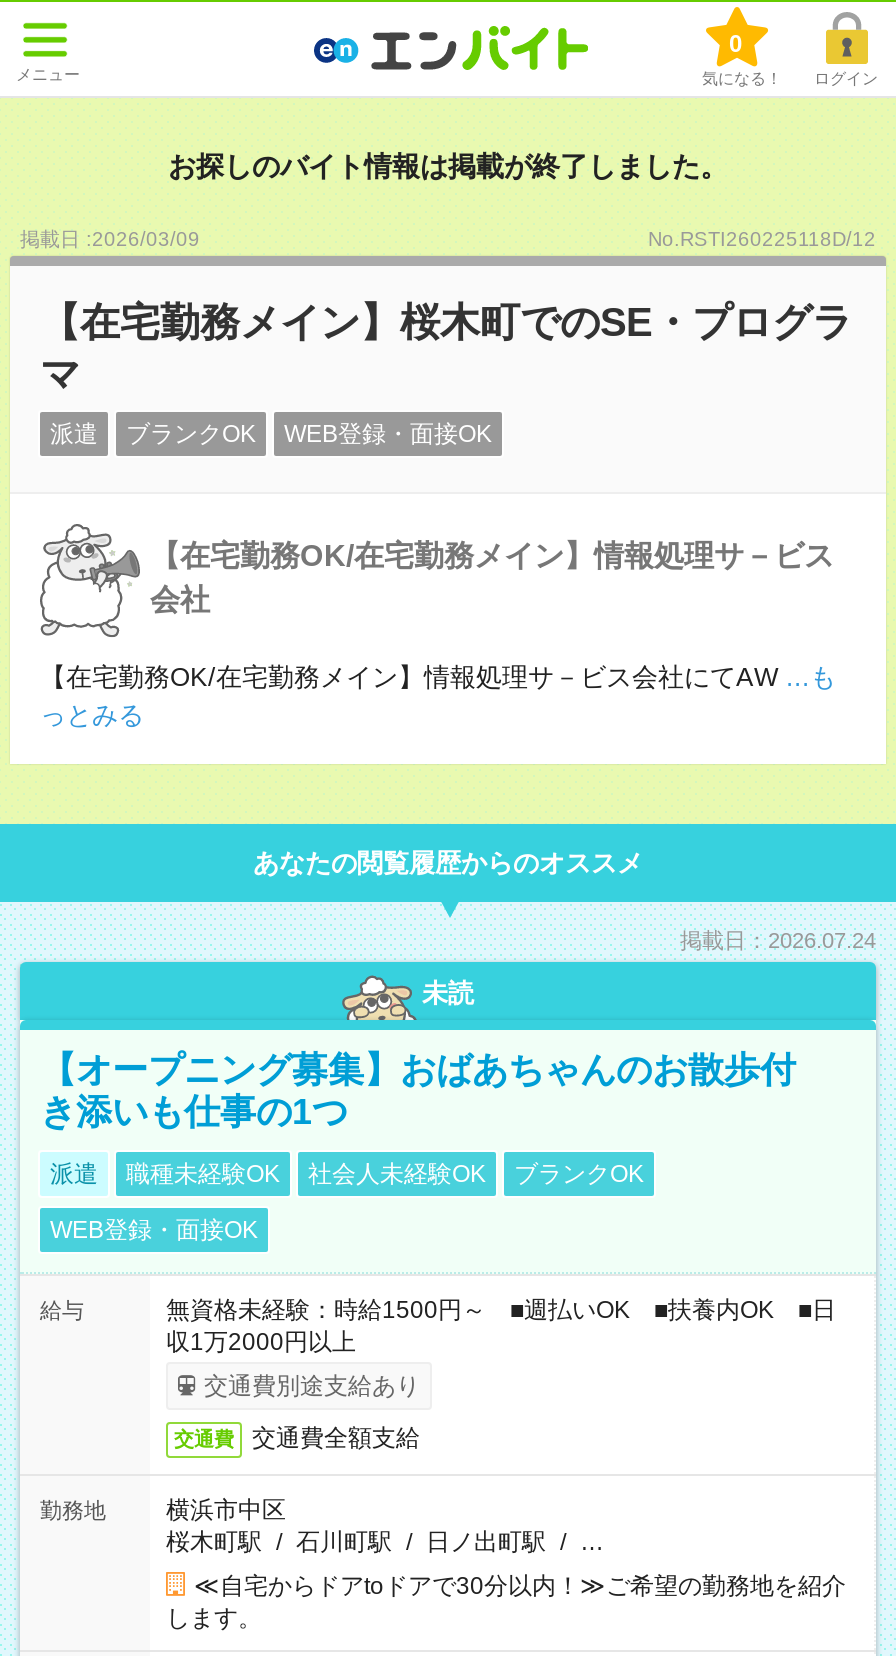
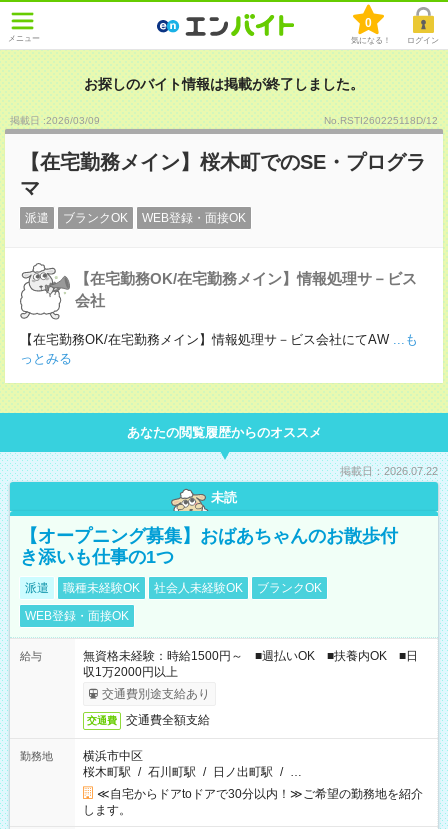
- 掲載日：2026.07.24
+ 掲載日：2026.07.22
